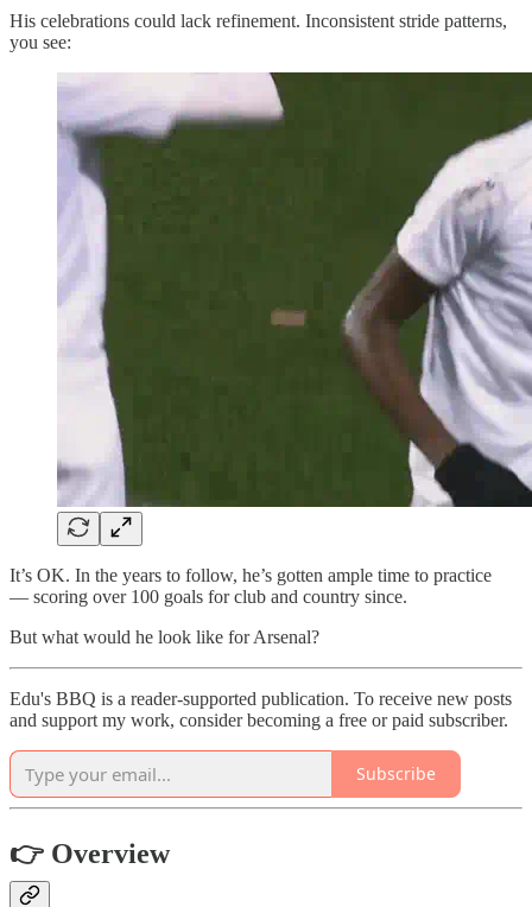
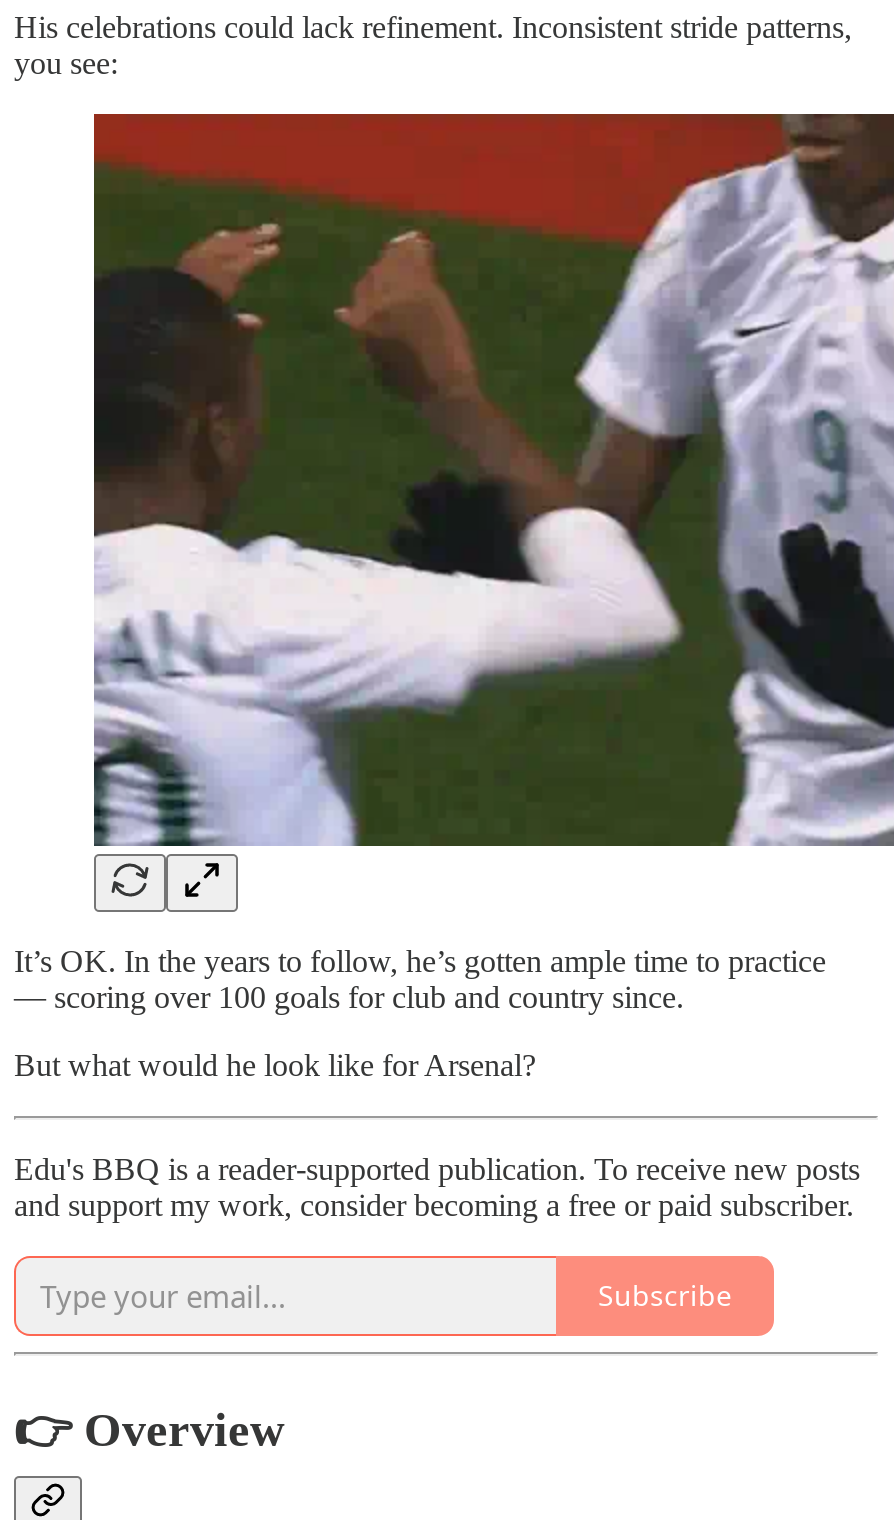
- [image]
+ [image]
